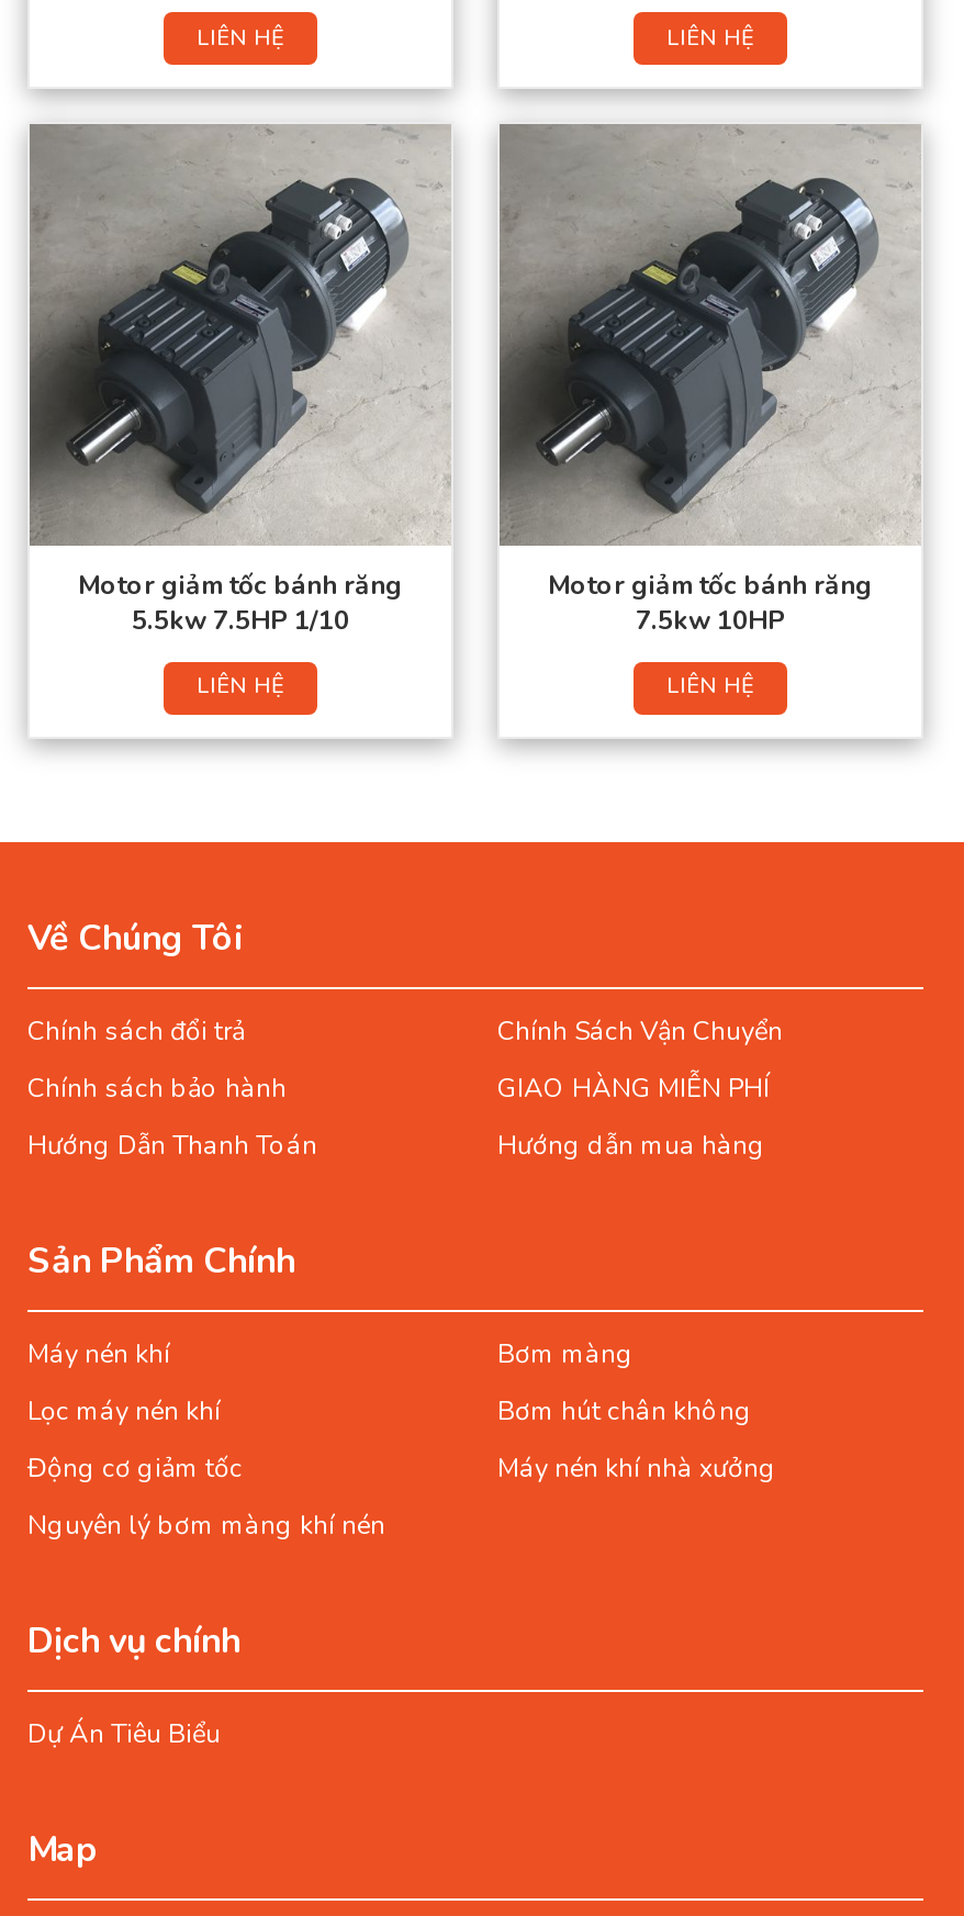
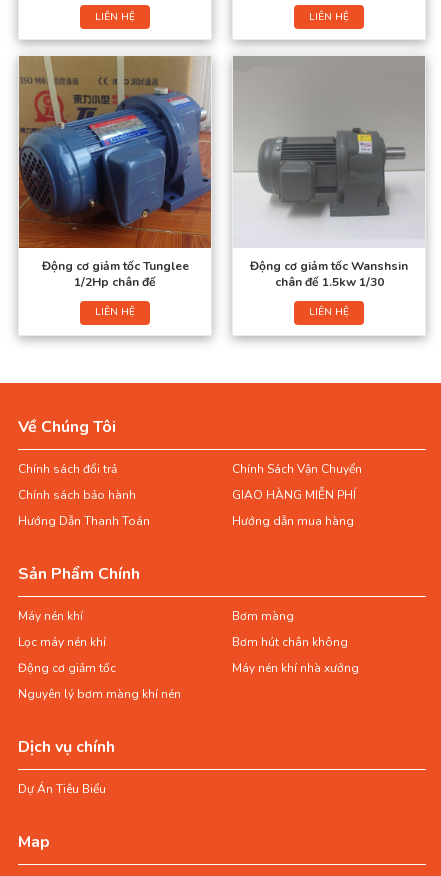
- [image]
- Motor giảm tốc bánh răng
- 5.5kw 7.5HP 1/10
+ [image]
+ Động cơ giảm tốc Tunglee
+ 1/2Hp chân đế

- [image]
- Motor giảm tốc bánh răng
- 7.5kw 10HP
+ [image]
+ Động cơ giảm tốc Wanshsin
+ chân đế 1.5kw 1/30
